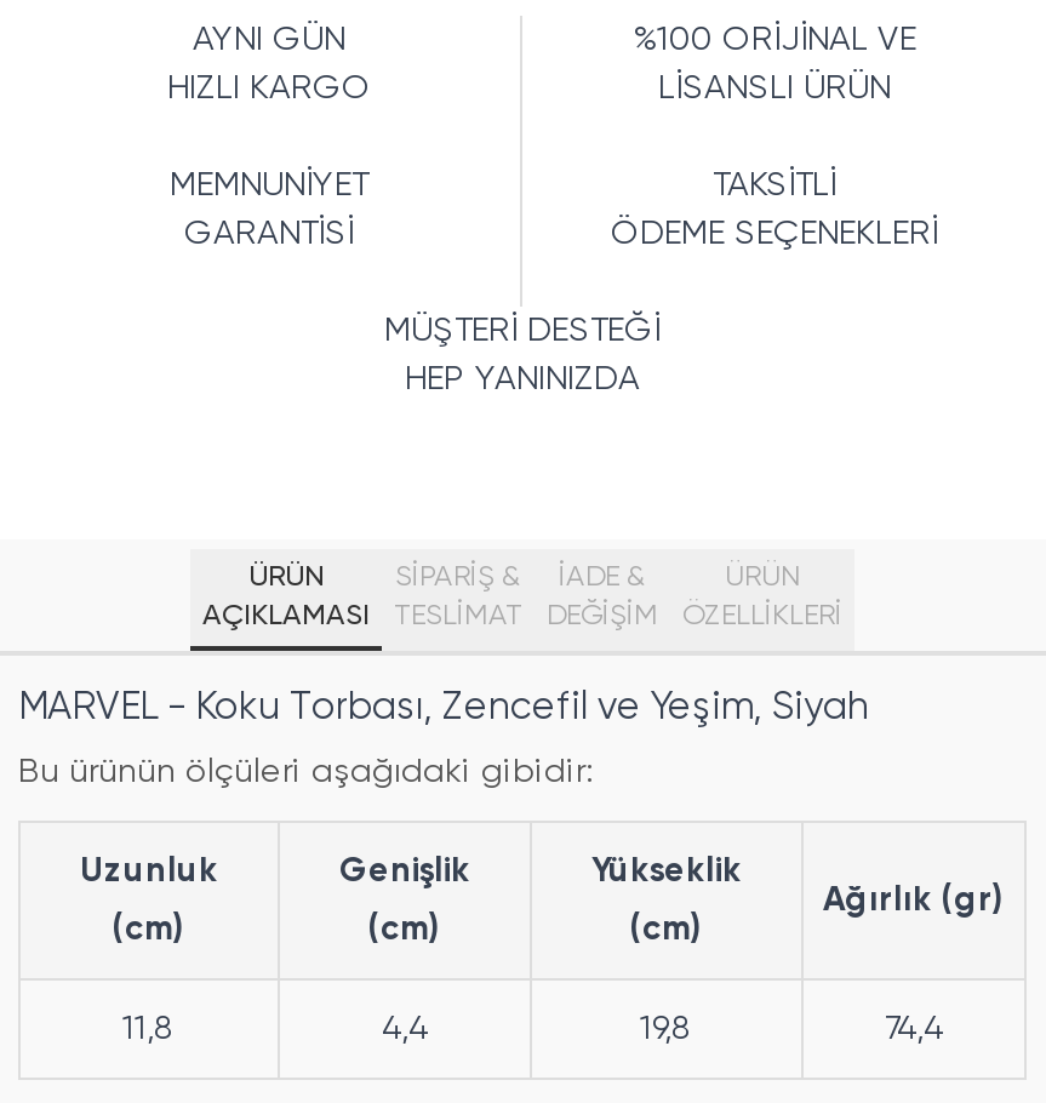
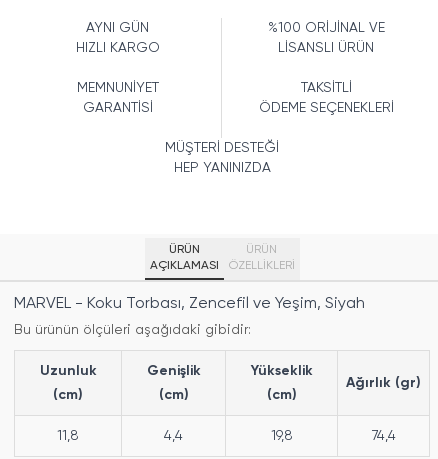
- SİPARİŞ &
- TESLİMAT

- İADE &
- DEĞİŞİM
